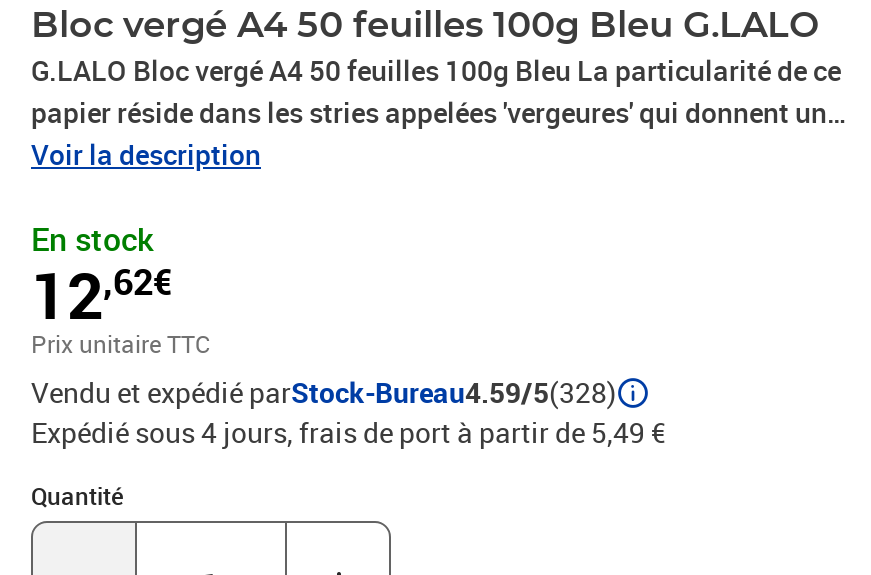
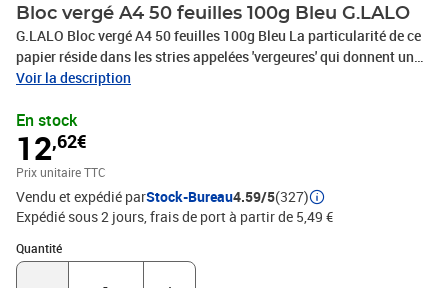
- Vendu et expédié parStock-Bureau4.59/5(328)
+ Vendu et expédié parStock-Bureau4.59/5(327)

- Expédié sous 4 jours, frais de port à partir de 5,49 €
+ Expédié sous 2 jours, frais de port à partir de 5,49 €
